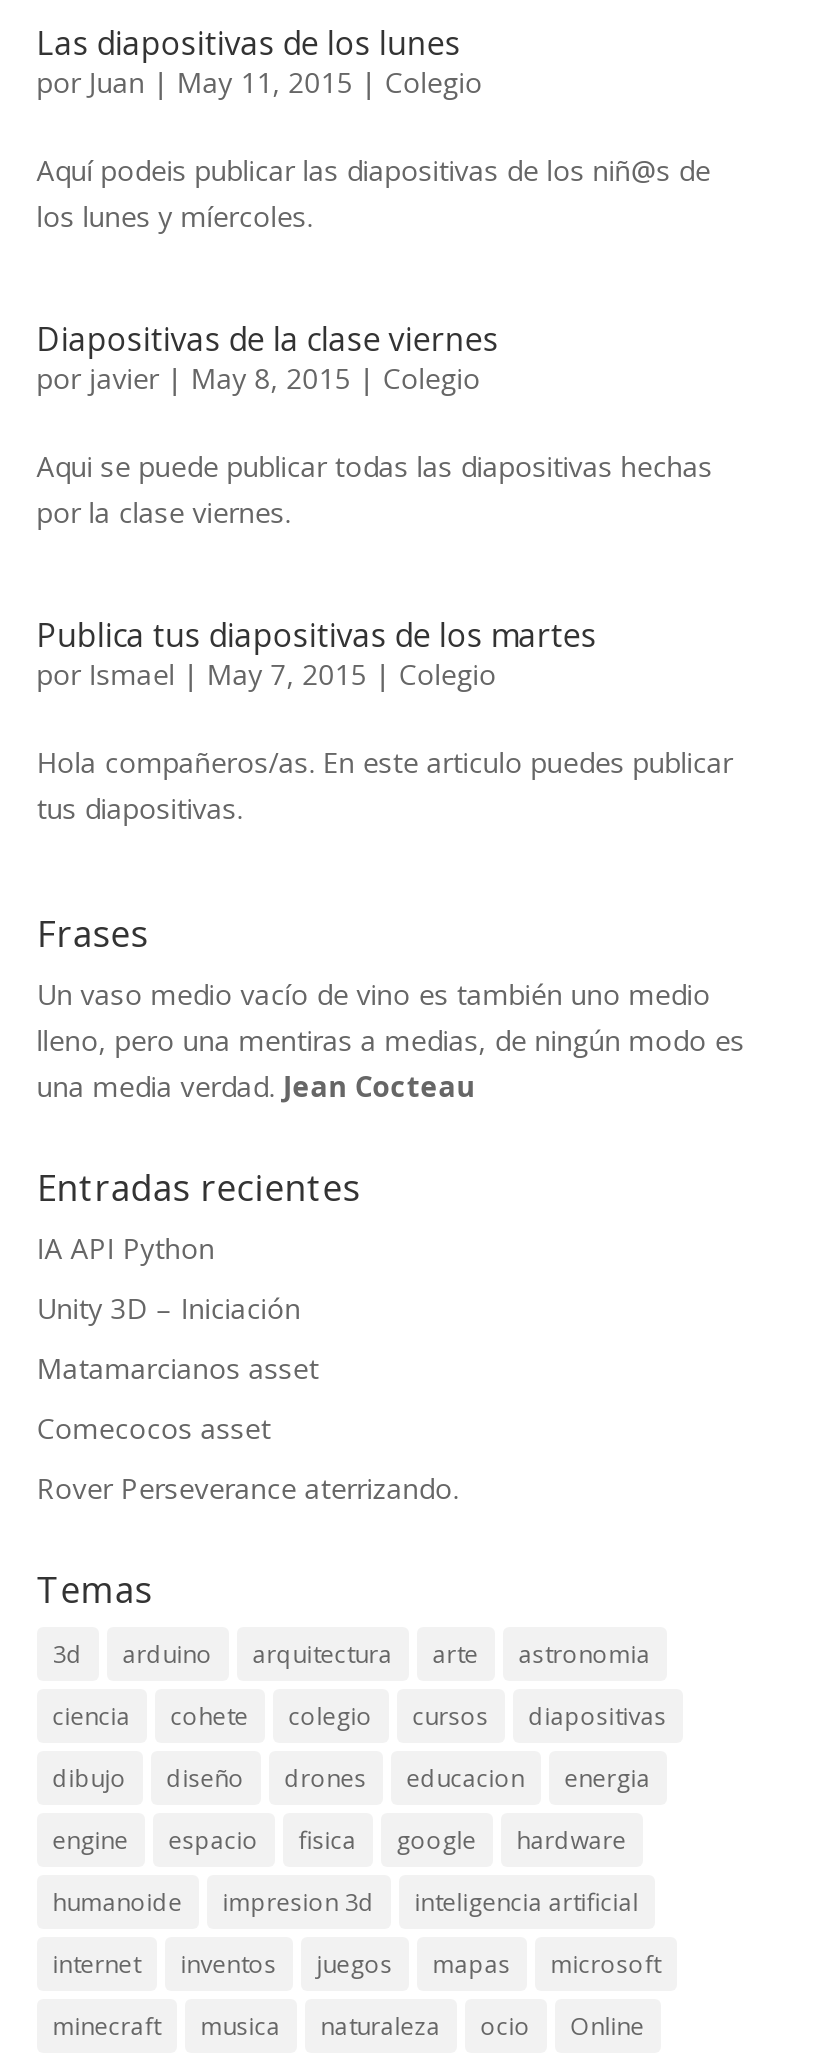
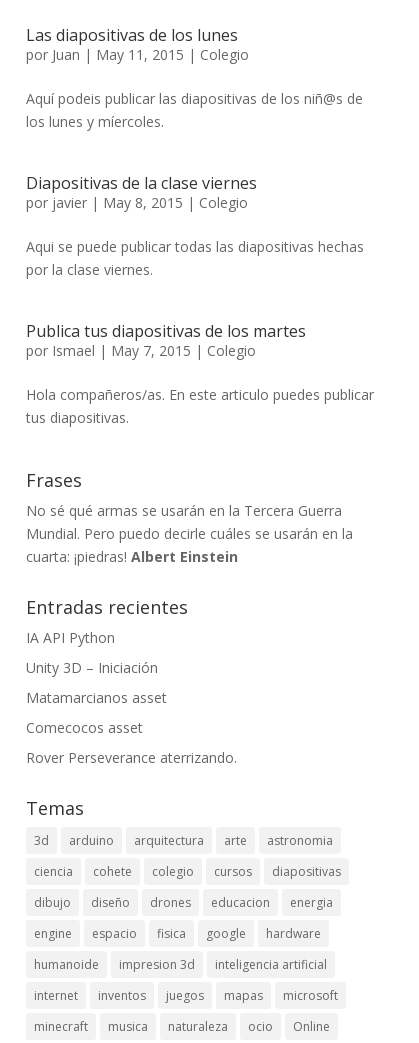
- Un vaso medio vacío de vino es también uno medio
- lleno, pero una mentiras a medias, de ningún modo es
- una media verdad. Jean Cocteau
+ No sé qué armas se usarán en la Tercera Guerra
+ Mundial. Pero puedo decirle cuáles se usarán en la
+ cuarta: ¡piedras! Albert Einstein
